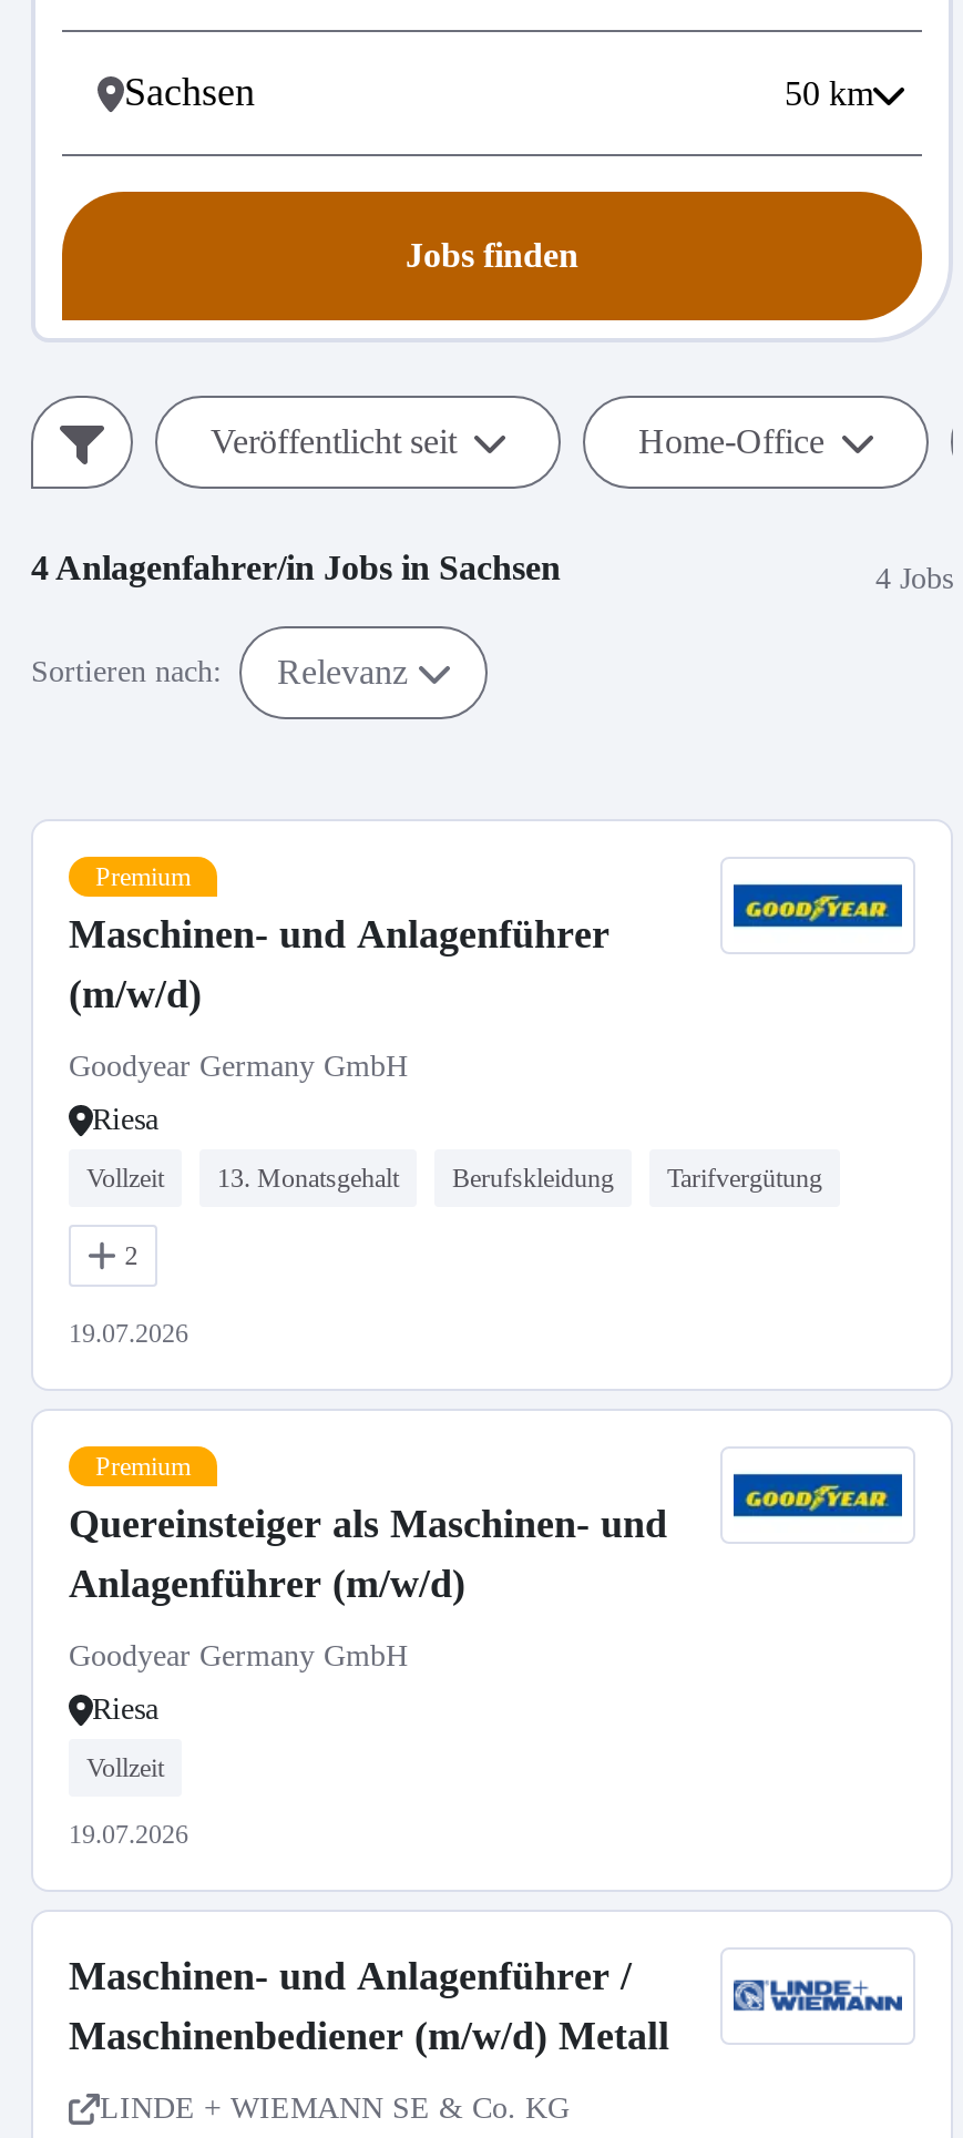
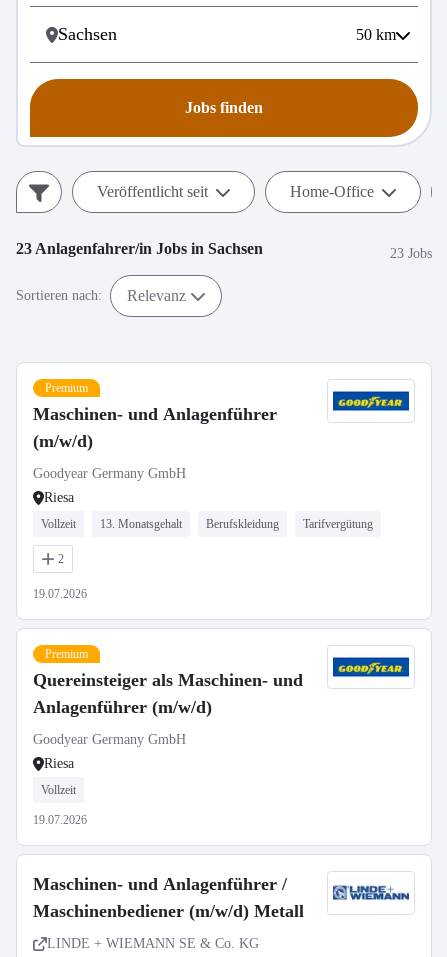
- 4 Anlagenfahrer/in Jobs in Sachsen
+ 23 Anlagenfahrer/in Jobs in Sachsen

- 4 Jobs
+ 23 Jobs
